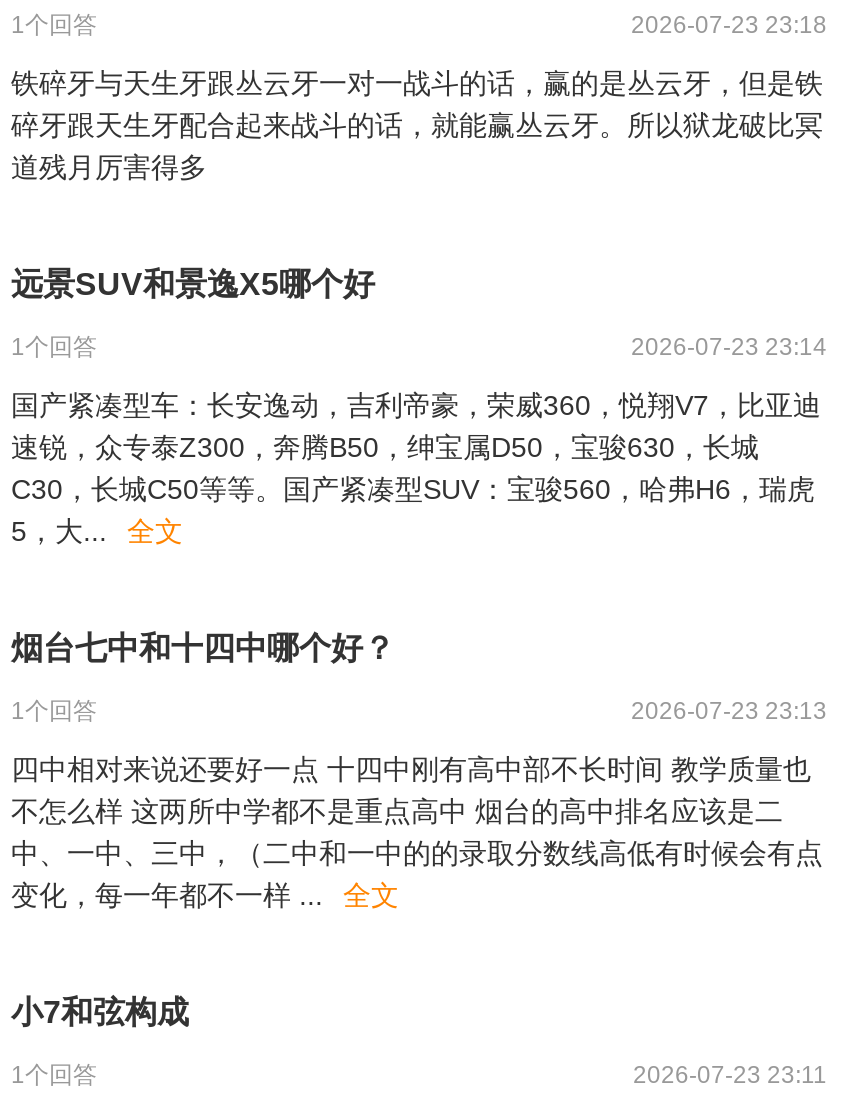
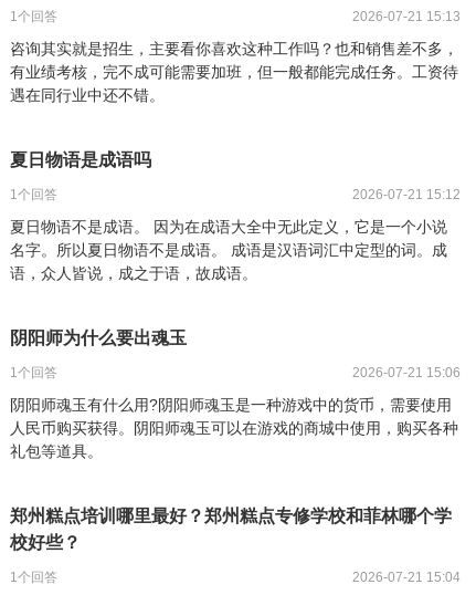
- 2026-07-23 23:18
+ 2026-07-21 15:13

- 铁碎牙与天生牙跟丛云牙一对一战斗的话，赢的是丛云牙，但是铁
- 碎牙跟天生牙配合起来战斗的话，就能赢丛云牙。所以狱龙破比冥
- 道残月厉害得多
+ 咨询其实就是招生，主要看你喜欢这种工作吗？也和销售差不多，
+ 有业绩考核，完不成可能需要加班，但一般都能完成任务。工资待
+ 遇在同行业中还不错。

- 远景SUV和景逸X5哪个好
+ 夏日物语是成语吗

- 2026-07-23 23:14
+ 2026-07-21 15:12

- 国产紧凑型车：长安逸动，吉利帝豪，荣威360，悦翔V7，比亚迪
- 速锐，众专泰Z300，奔腾B50，绅宝属D50，宝骏630，长城
- C30，长城C50等等。国产紧凑型SUV：宝骏560，哈弗H6，瑞虎
- 5，大...
- 全文
+ 夏日物语不是成语。 因为在成语大全中无此定义，它是一个小说
+ 名字。所以夏日物语不是成语。 成语是汉语词汇中定型的词。成
+ 语，众人皆说，成之于语，故成语。

- 烟台七中和十四中哪个好？
+ 阴阳师为什么要出魂玉

- 2026-07-23 23:13
+ 2026-07-21 15:06

- 四中相对来说还要好一点 十四中刚有高中部不长时间 教学质量也
- 不怎么样 这两所中学都不是重点高中 烟台的高中排名应该是二
- 中、一中、三中，（二中和一中的的录取分数线高低有时候会有点
- 变化，每一年都不一样...
- 全文
+ 阴阳师魂玉有什么用?阴阳师魂玉是一种游戏中的货币，需要使用
+ 人民币购买获得。阴阳师魂玉可以在游戏的商城中使用，购买各种
+ 礼包等道具。

- 小7和弦构成
+ 郑州糕点培训哪里最好？郑州糕点专修学校和菲林哪个学
+ 校好些？

- 2026-07-23 23:11
+ 2026-07-21 15:04
